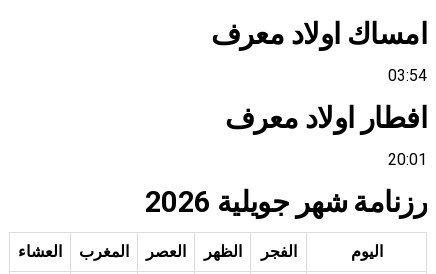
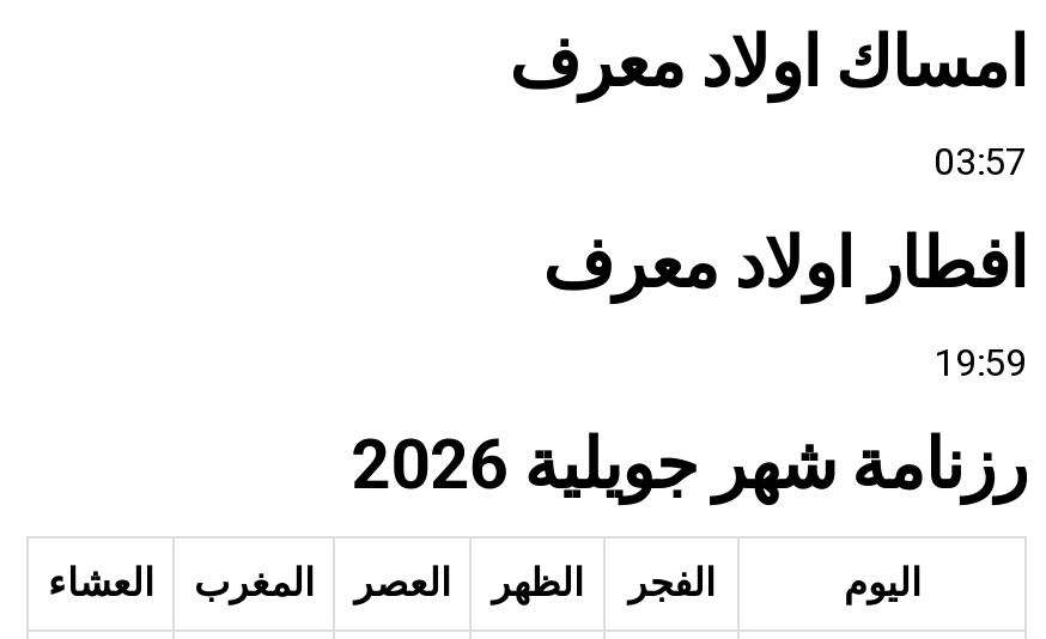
- 03:54
+ 03:57

- 20:01
+ 19:59
